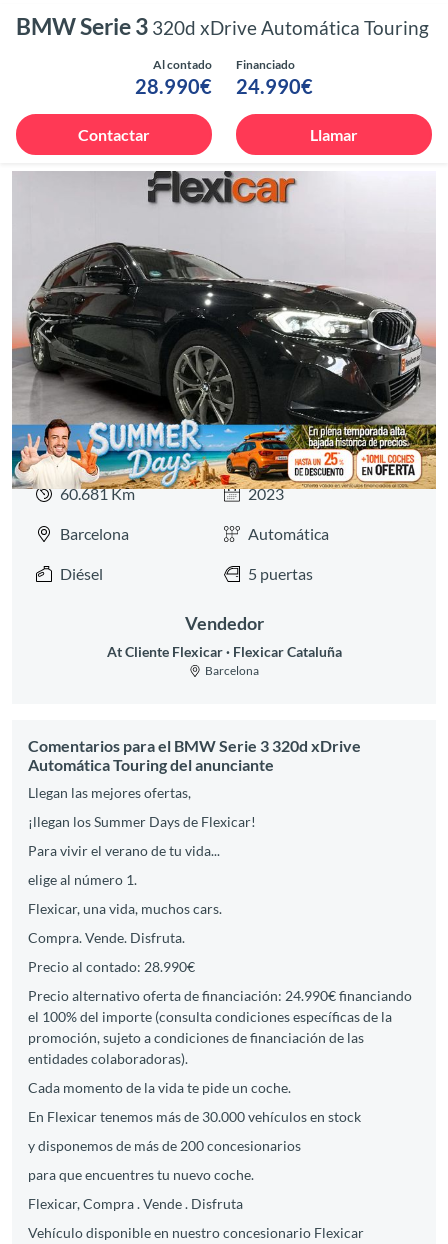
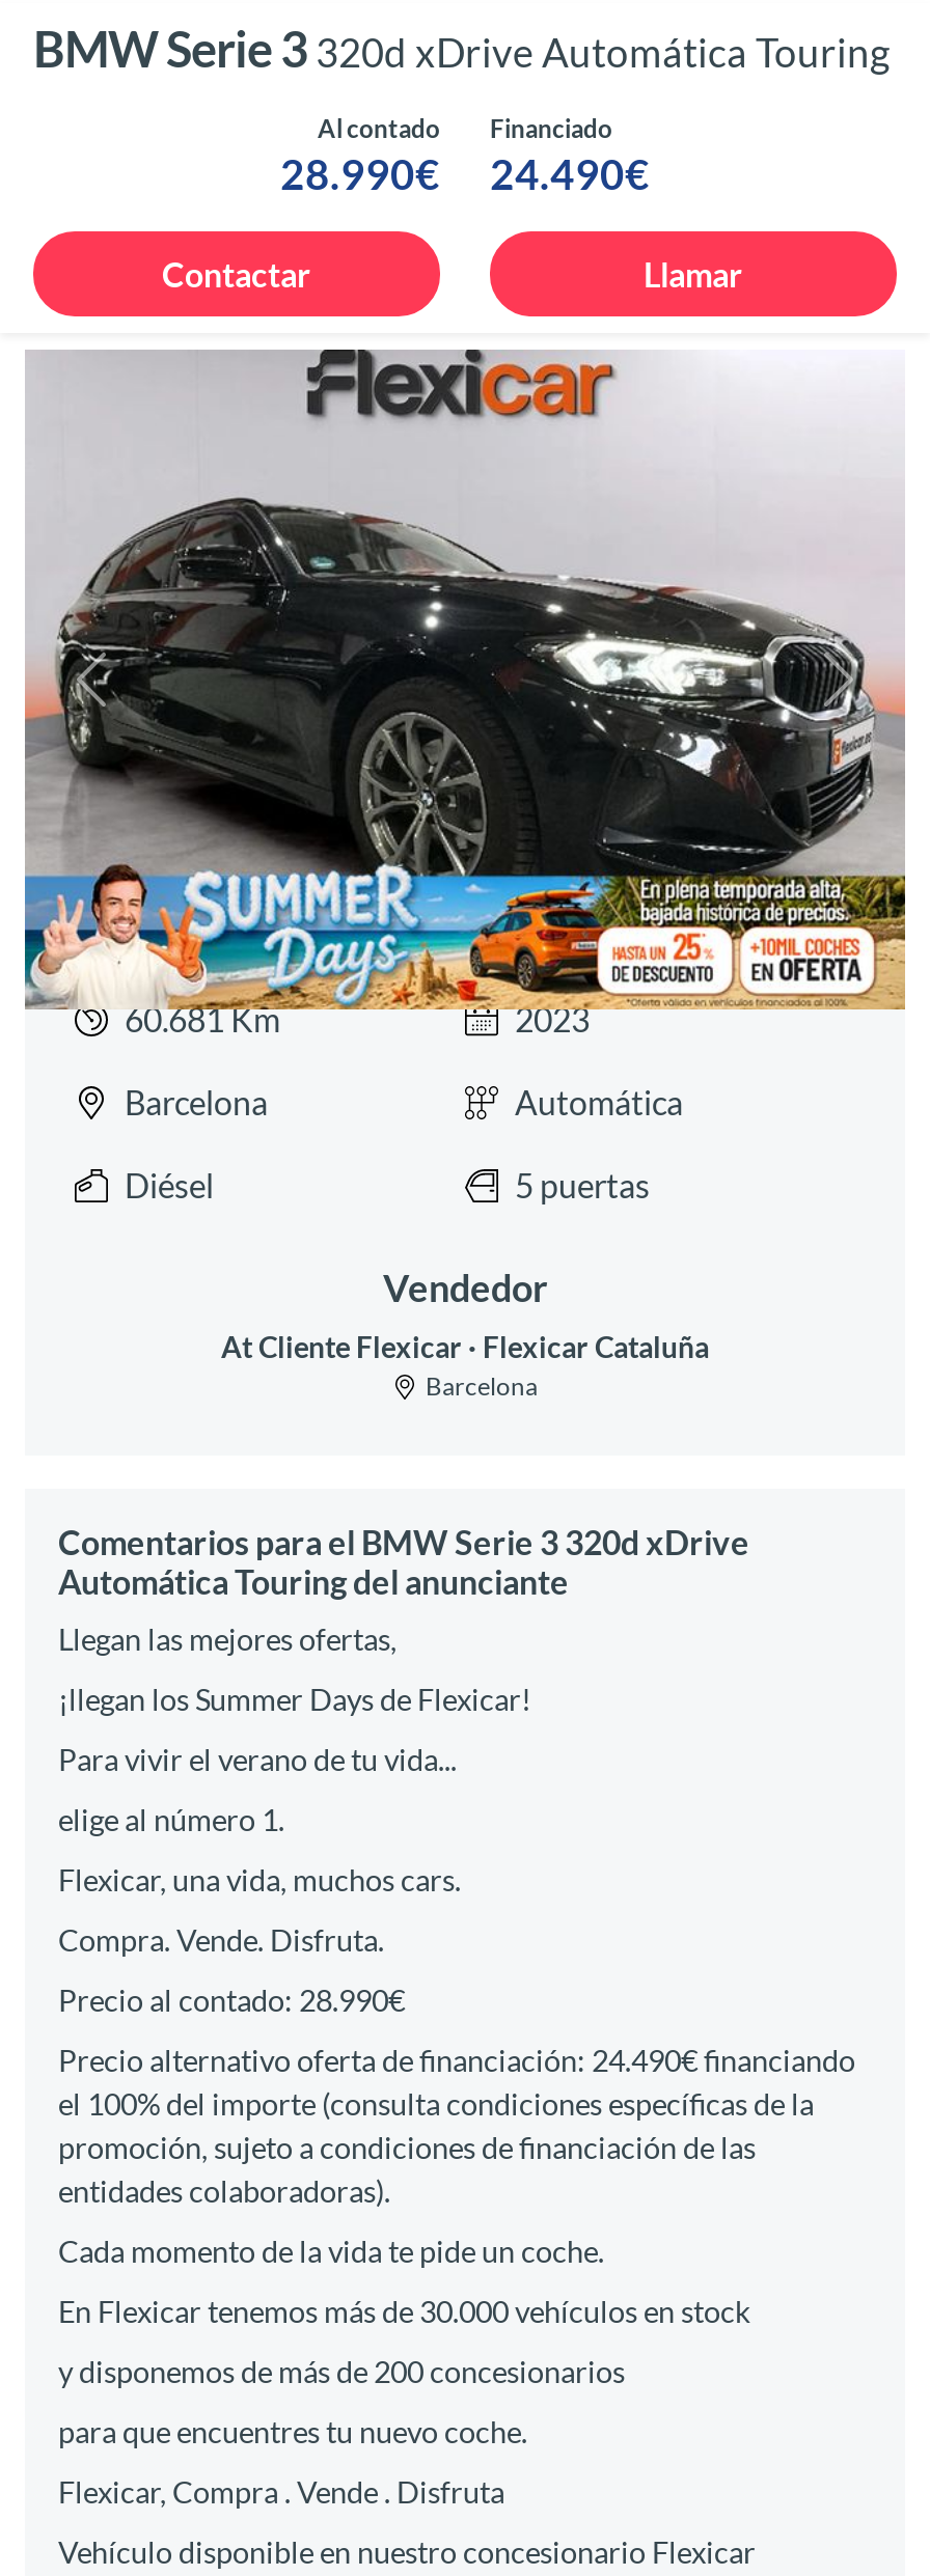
- 28.990€ 24.990€
+ 28.990€ 24.490€

- Precio alternativo oferta de financiación: 24.990€ financiando
+ Precio alternativo oferta de financiación: 24.490€ financiando
